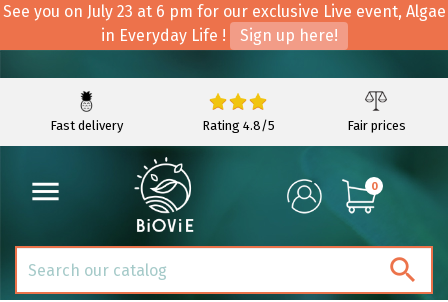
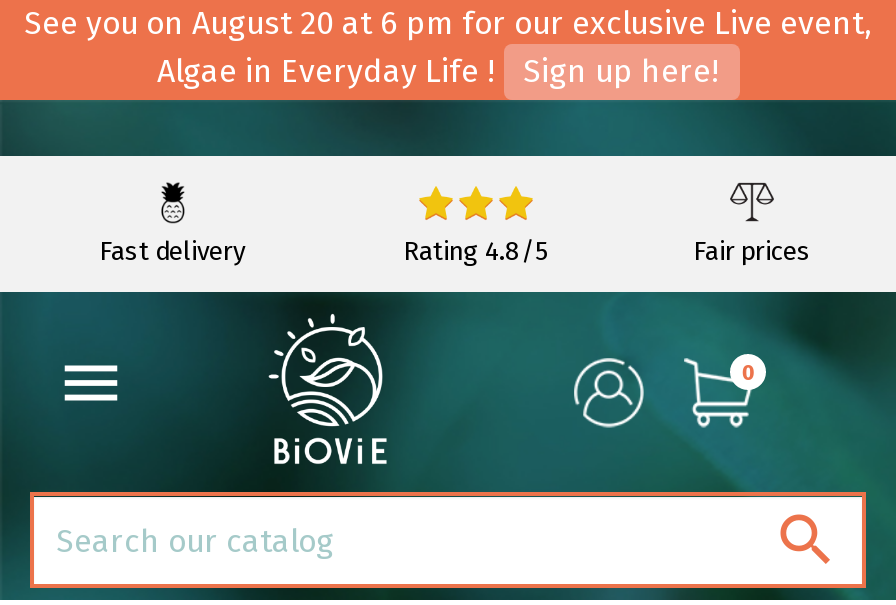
- See you on July 23 at 6 pm for our exclusive Live event, Algae
- in Everyday Life !
+ See you on August 20 at 6 pm for our exclusive Live event,
+ Algae in Everyday Life !
